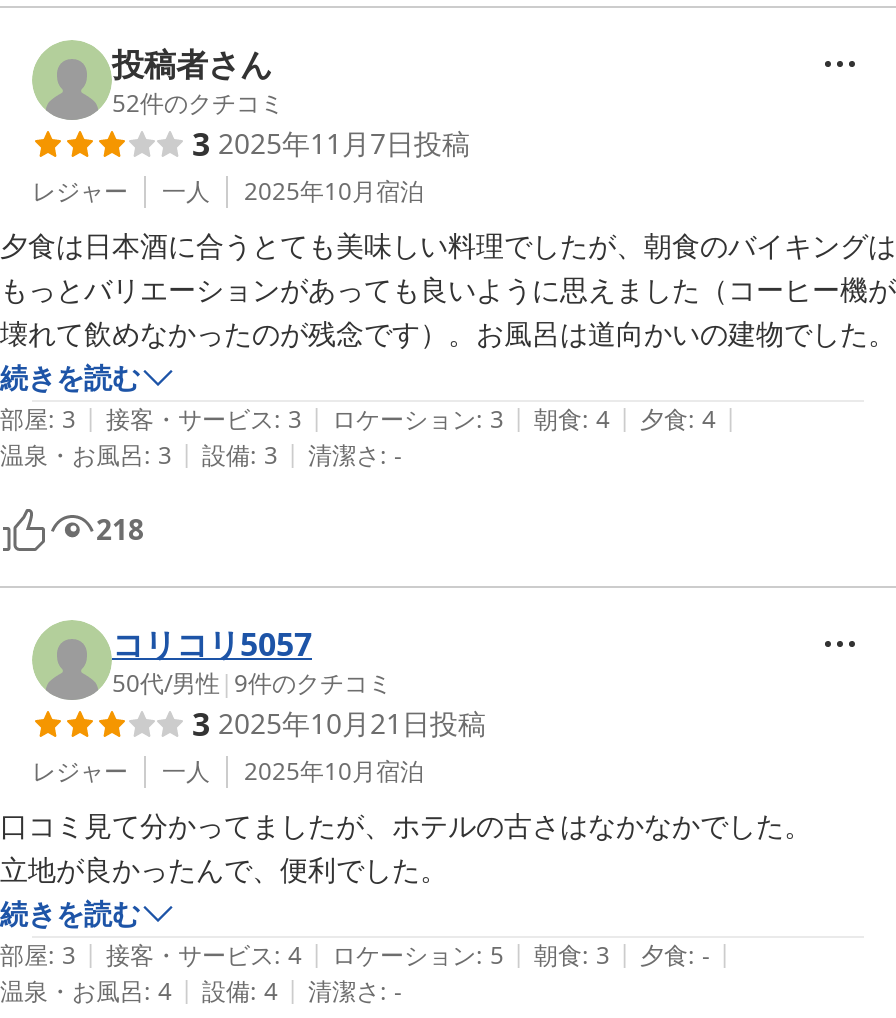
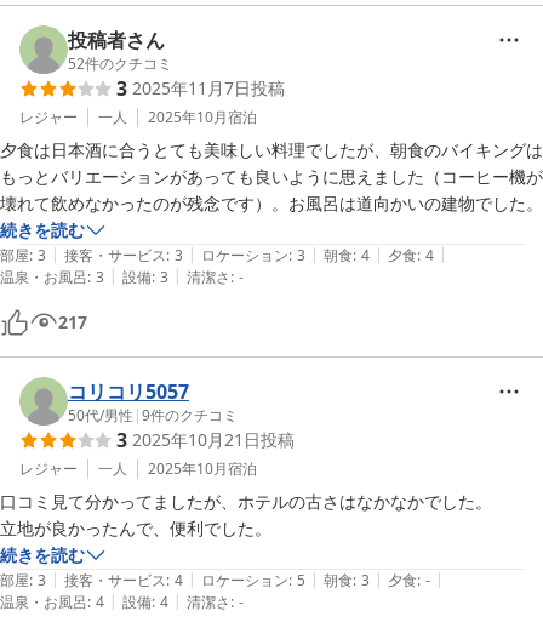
- 218
+ 217
